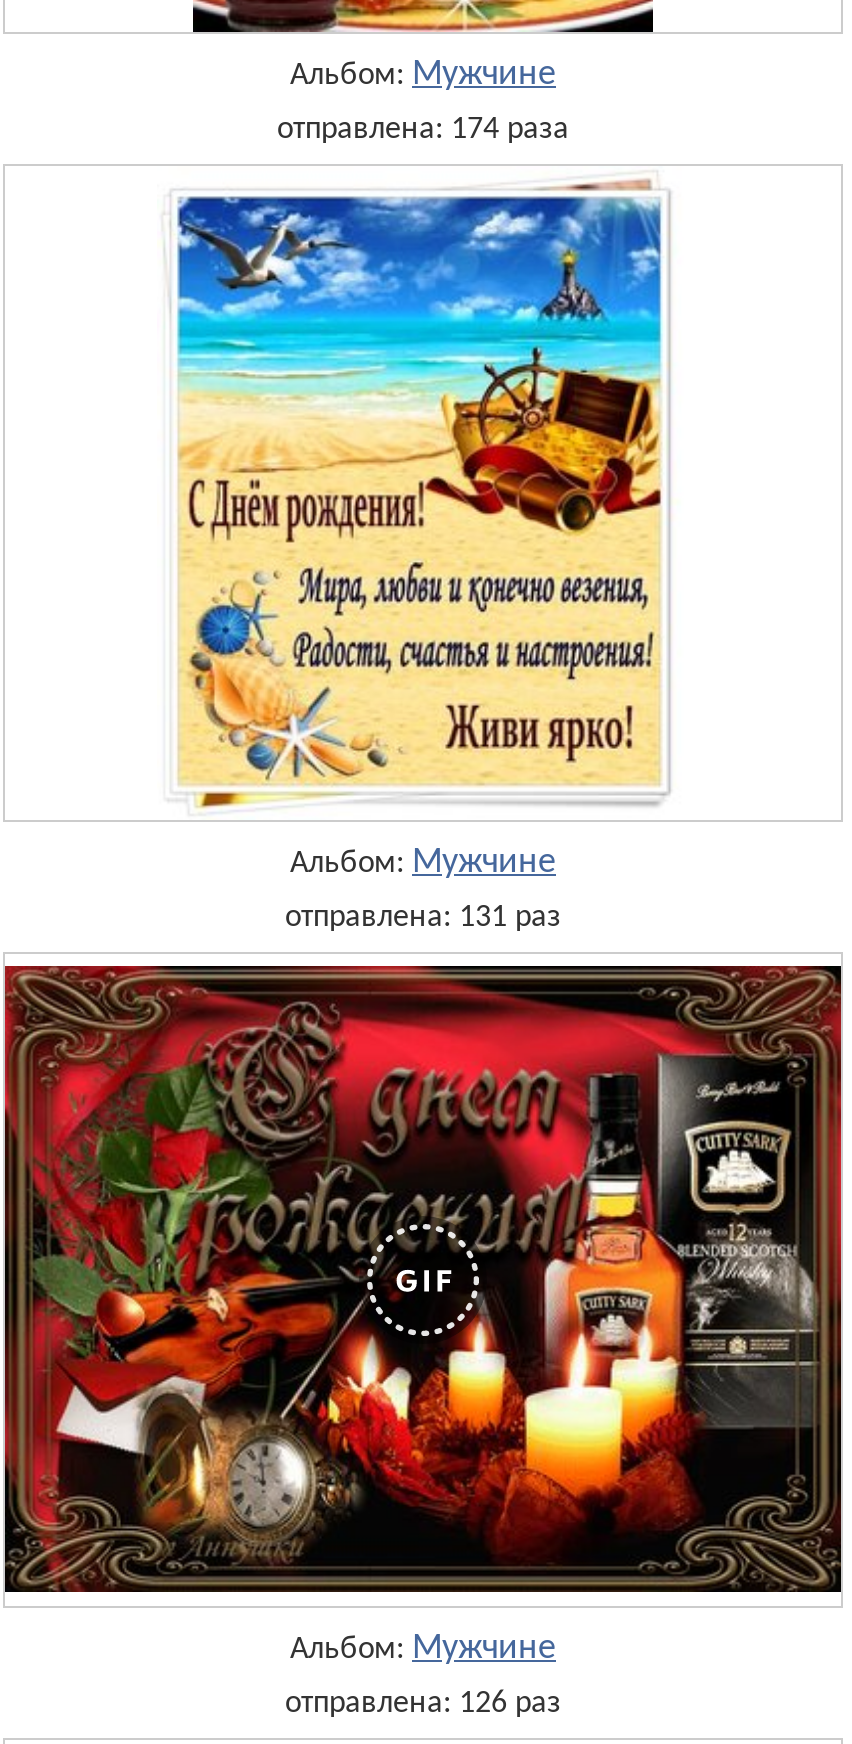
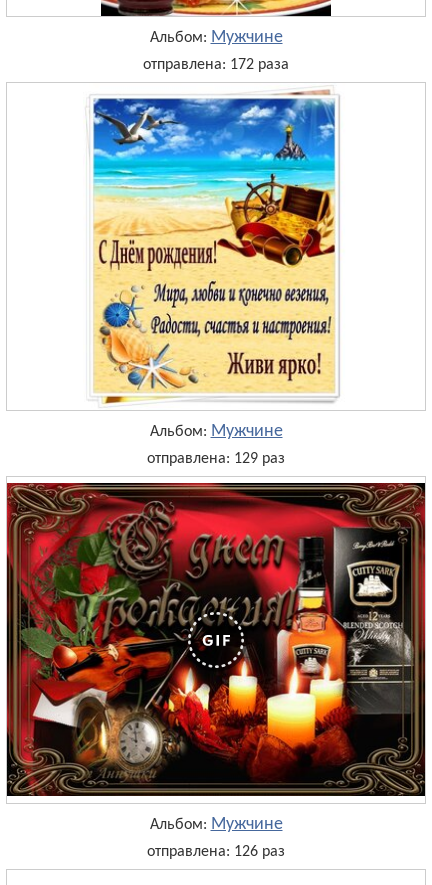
- отправлена: 174 раза
+ отправлена: 172 раза

- отправлена: 131 раз
+ отправлена: 129 раз
